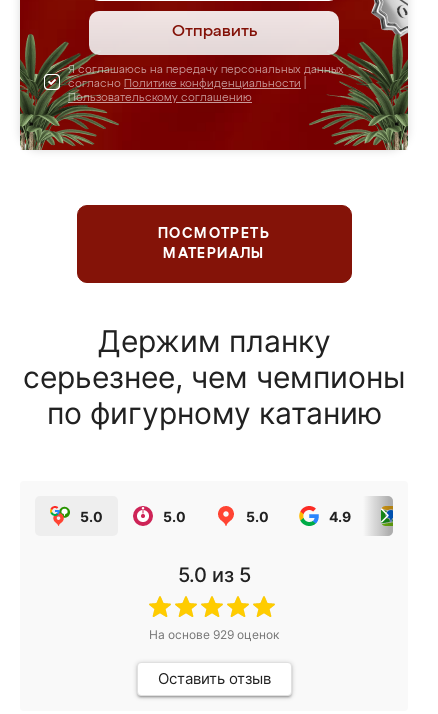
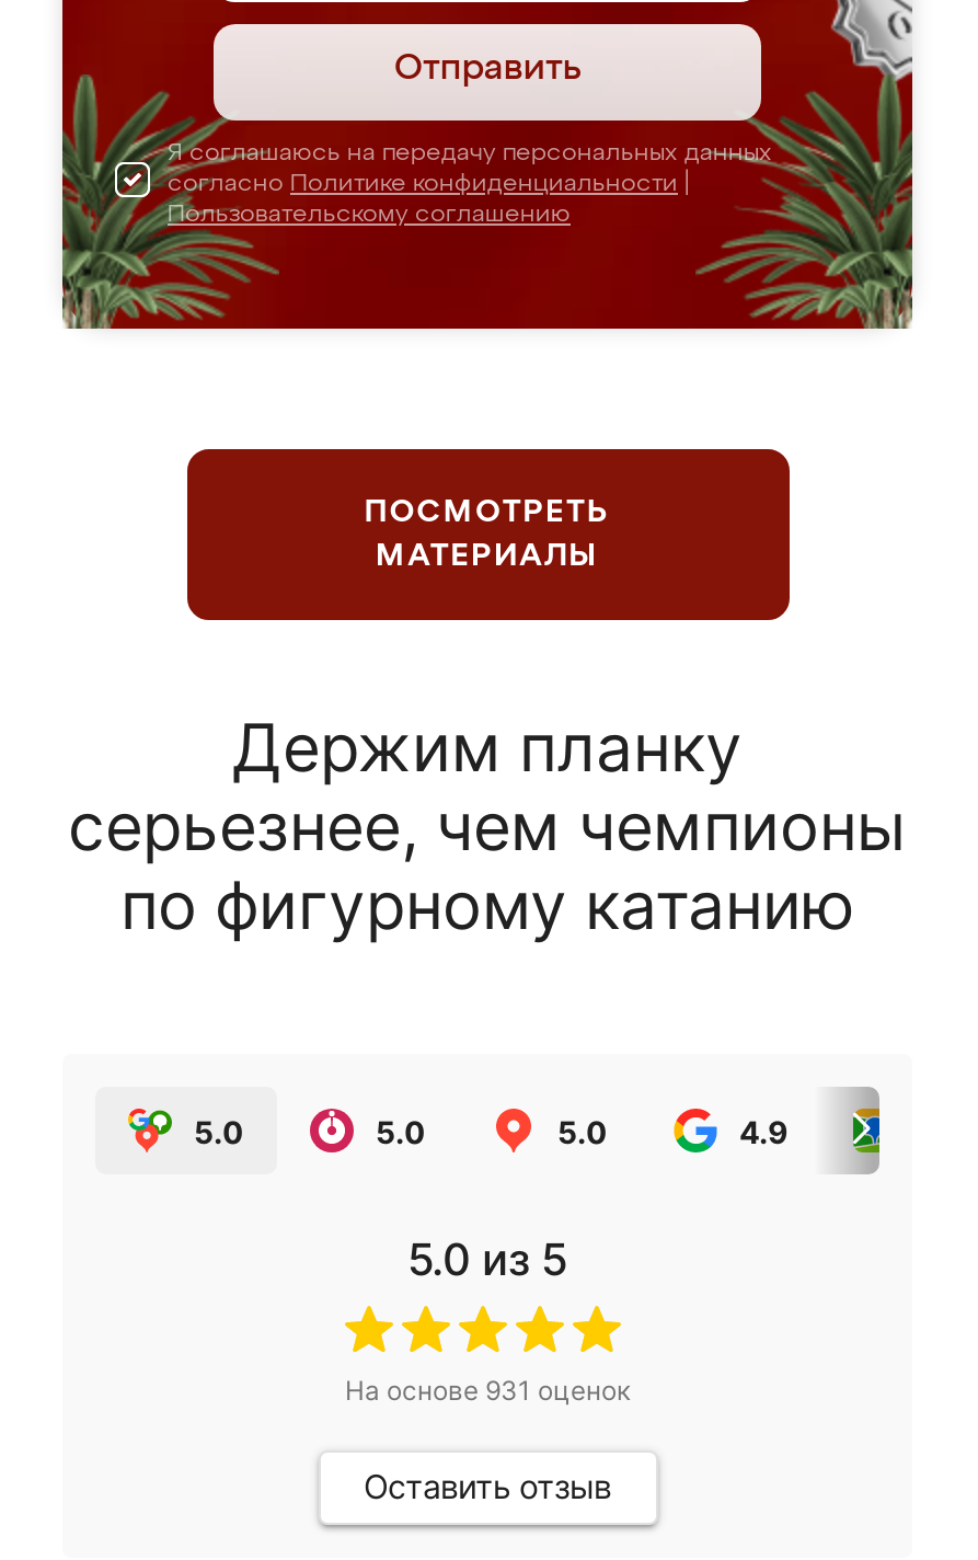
- На основе 929 оценок
+ На основе 931 оценок
